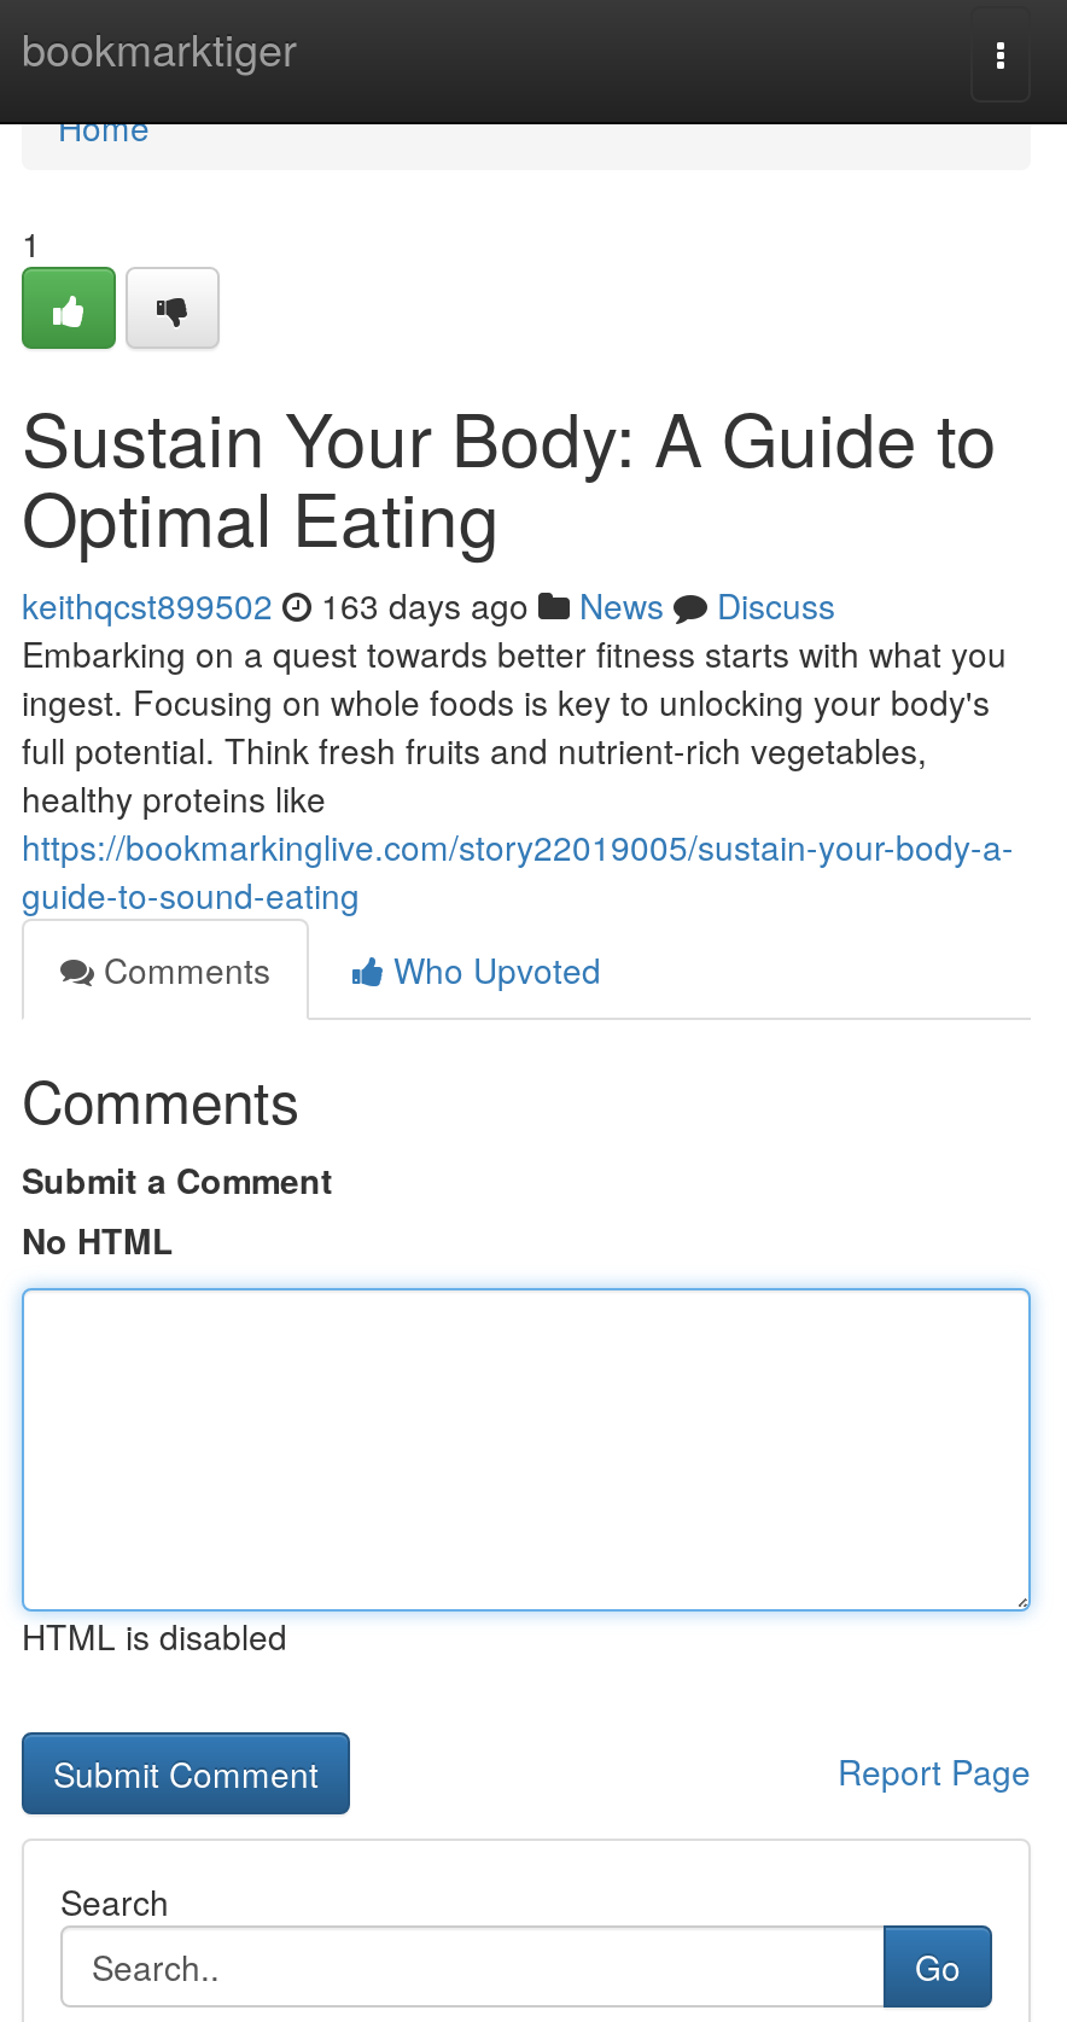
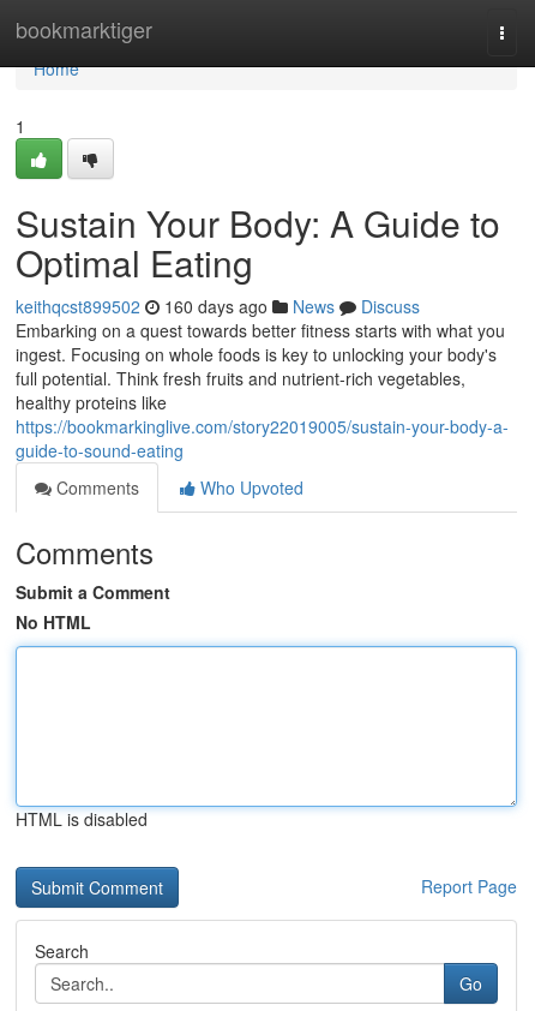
- keithqcst899502 163 days ago News Discuss
+ keithqcst899502 160 days ago News Discuss
